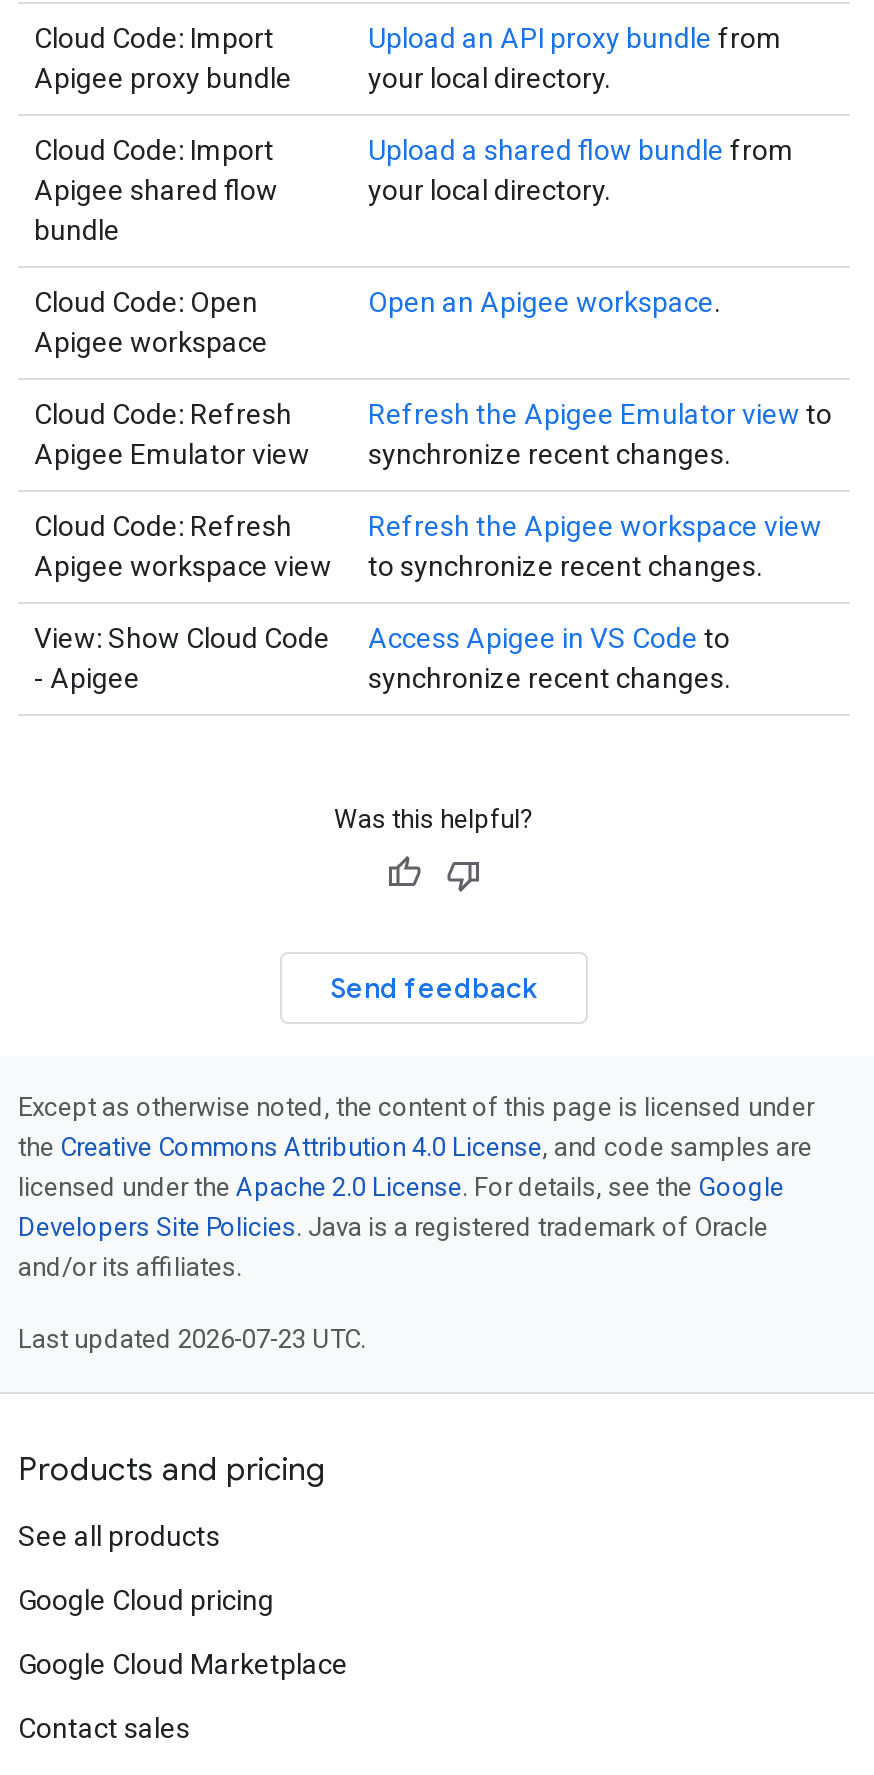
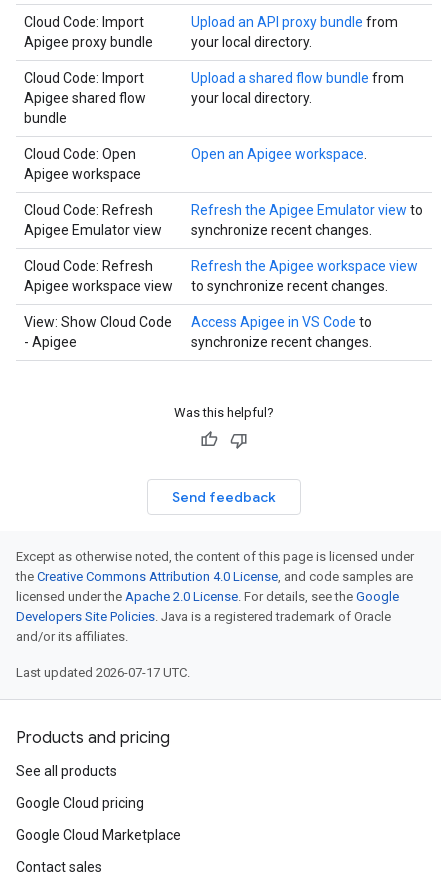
- Last updated 2026-07-23 UTC.
+ Last updated 2026-07-17 UTC.
